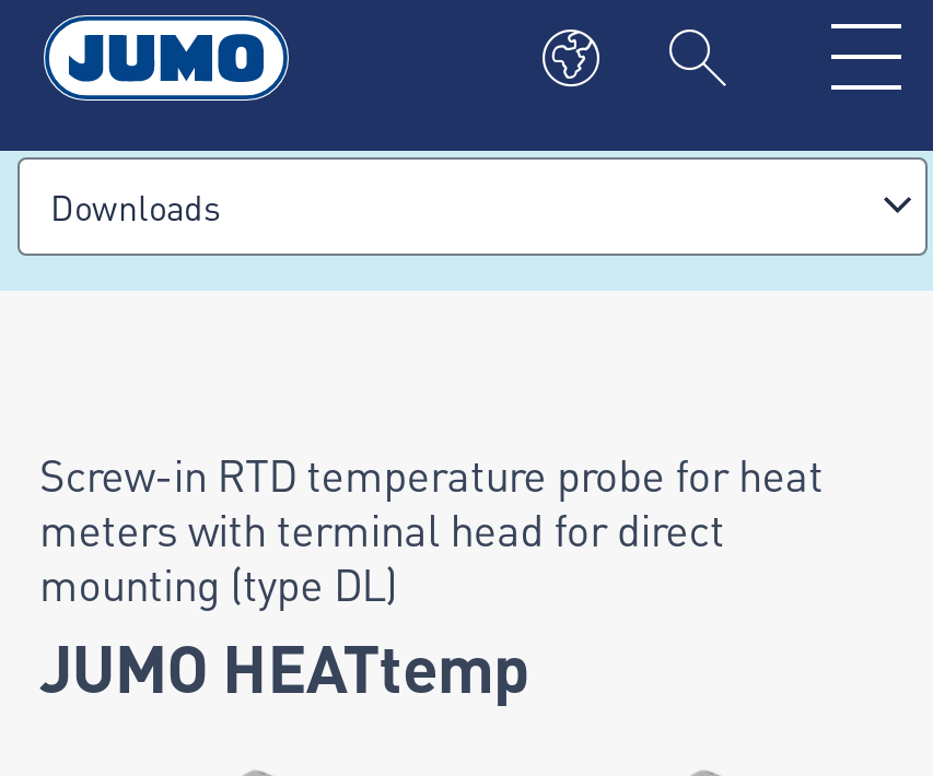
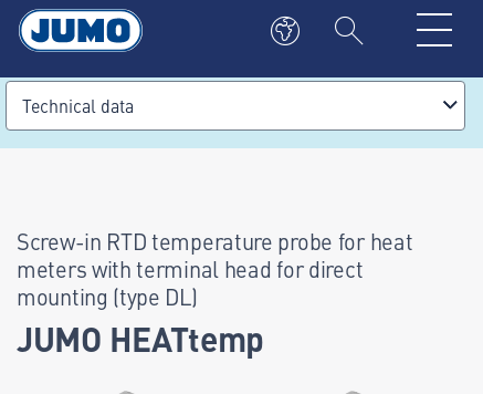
- Downloads
+ Technical data
